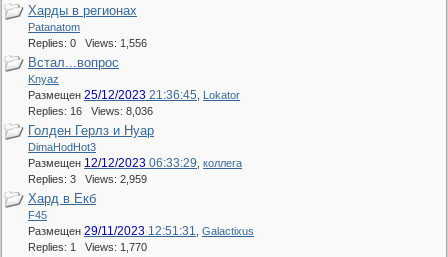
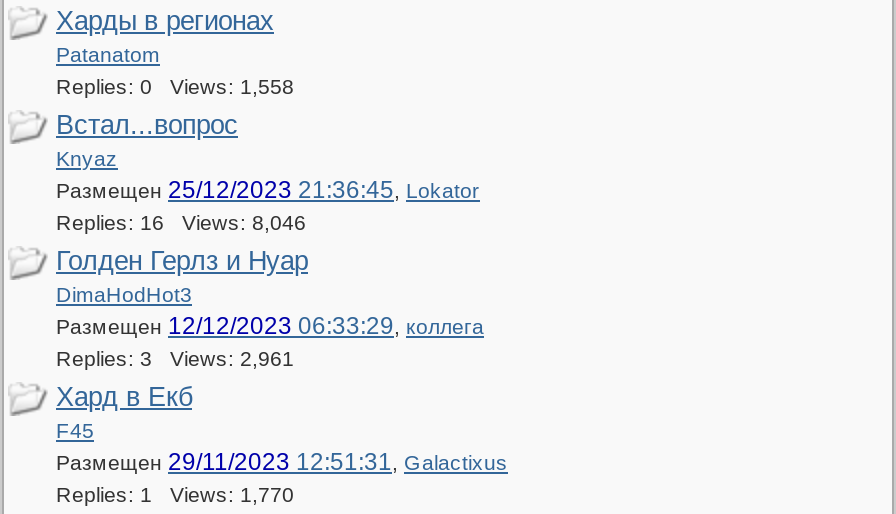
- Replies: 0 Views: 1,556
+ Replies: 0 Views: 1,558

- Replies: 16 Views: 8,036
+ Replies: 16 Views: 8,046

- Replies: 3 Views: 2,959
+ Replies: 3 Views: 2,961
